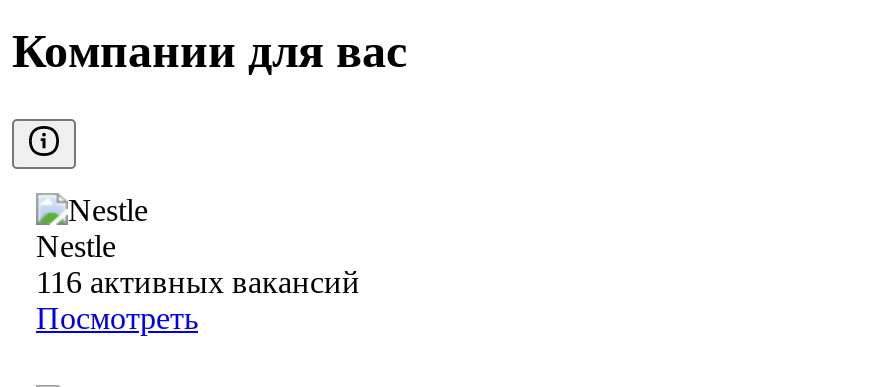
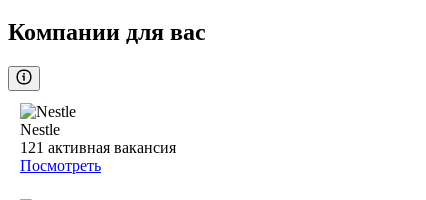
- 116 активных вакансий
+ 121 активная вакансия
